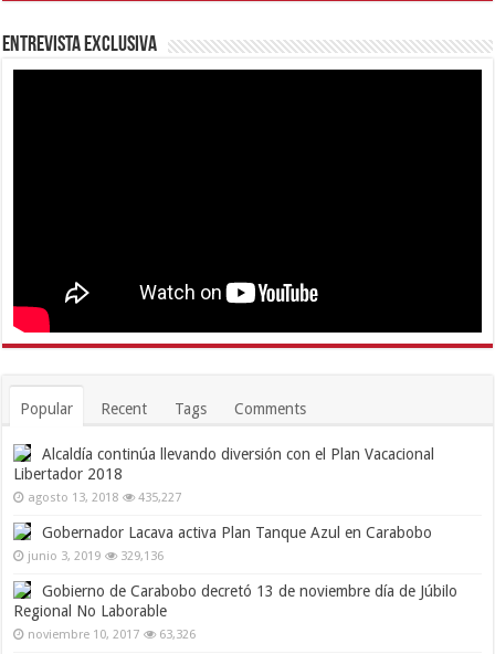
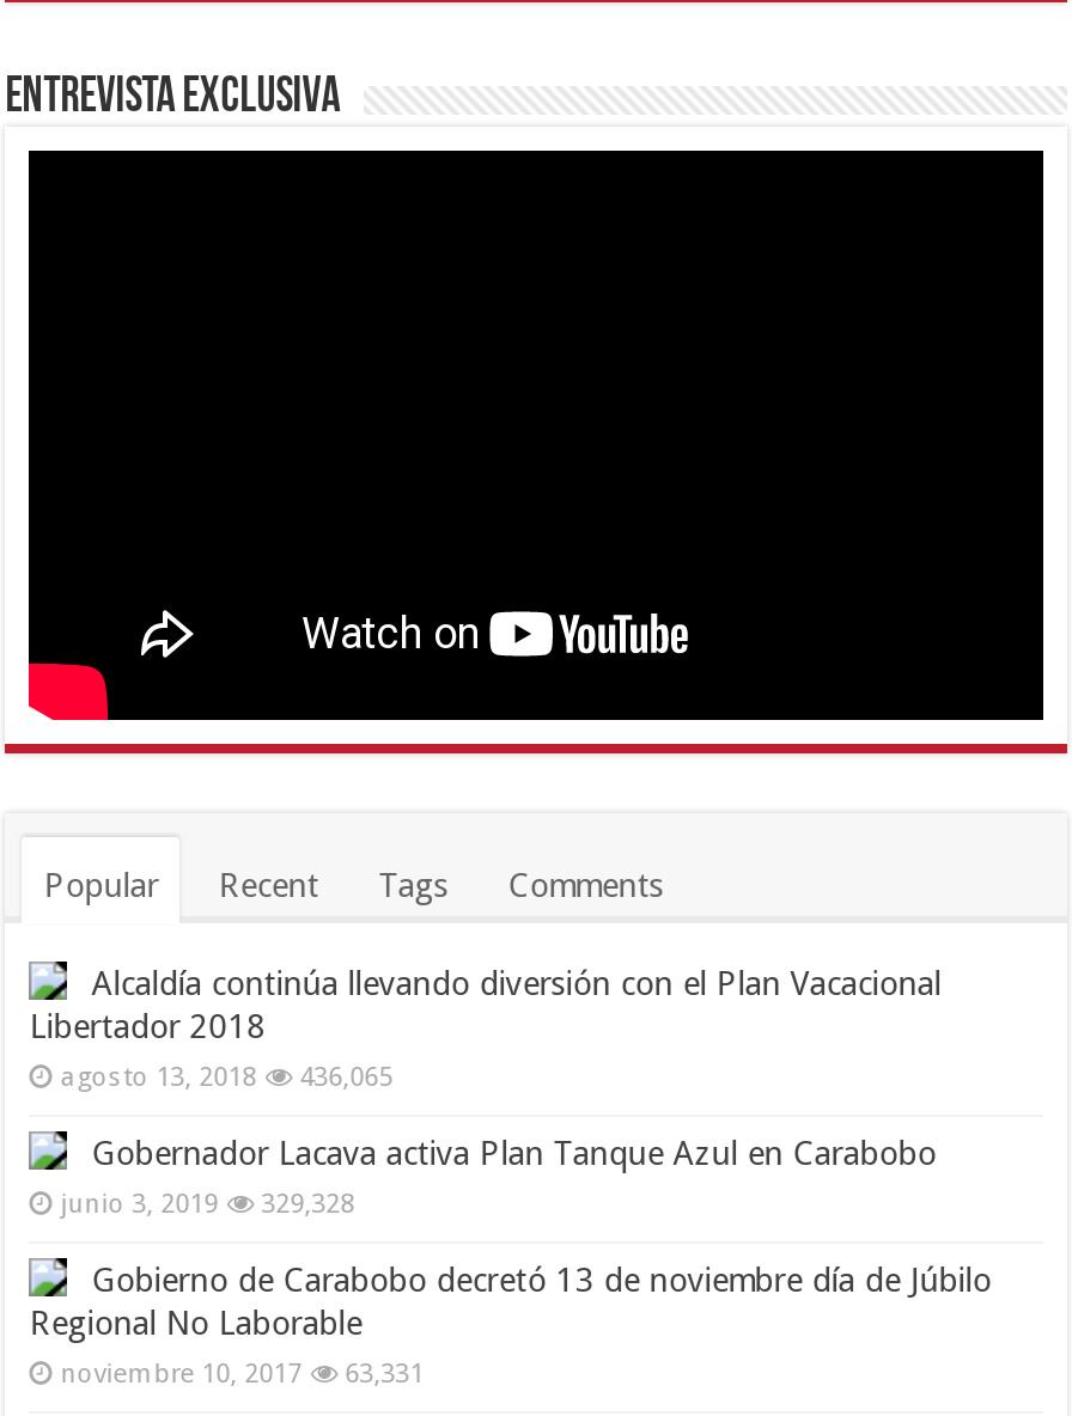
- agosto 13, 2018 435,227
+ agosto 13, 2018 436,065

- junio 3, 2019 329,136
+ junio 3, 2019 329,328

- noviembre 10, 2017 63,326
+ noviembre 10, 2017 63,331
